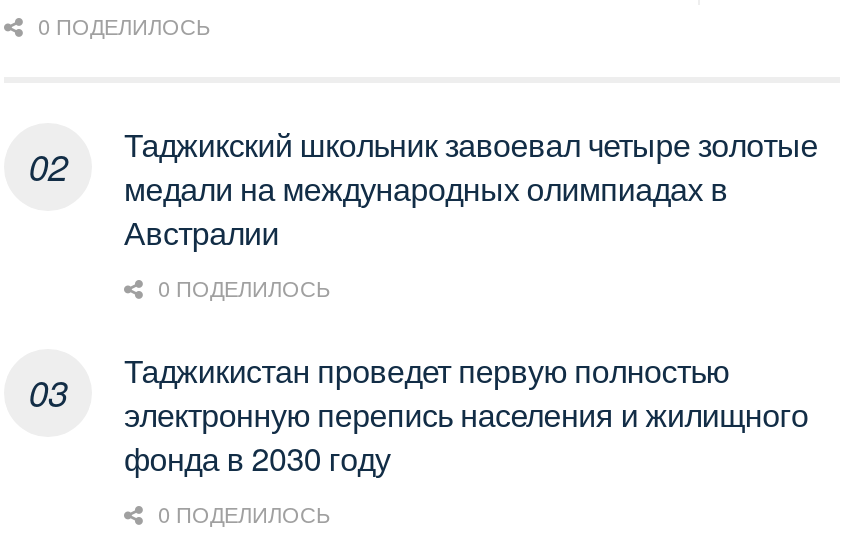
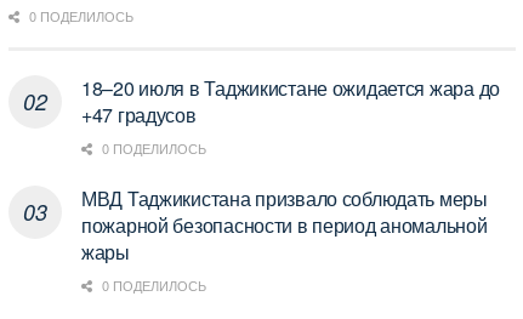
- Таджикский школьник завоевал четыре золотые
- медали на международных олимпиадах в
- Австралии
+ 18–20 июля в Таджикистане ожидается жара до
+ +47 градусов

- Таджикистан проведет первую полностью
- электронную перепись населения и жилищного
- фонда в 2030 году
+ МВД Таджикистана призвало соблюдать меры
+ пожарной безопасности в период аномальной
+ жары
